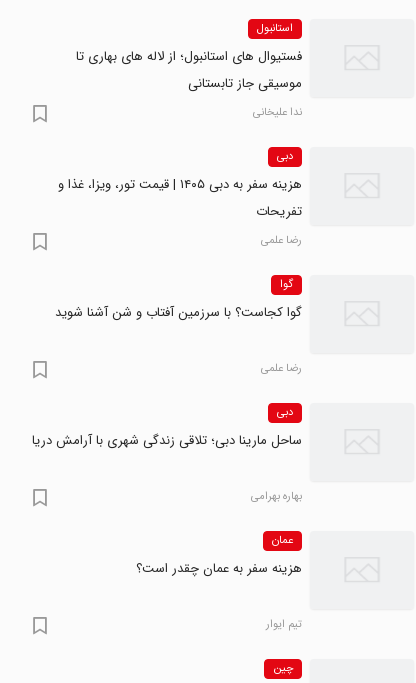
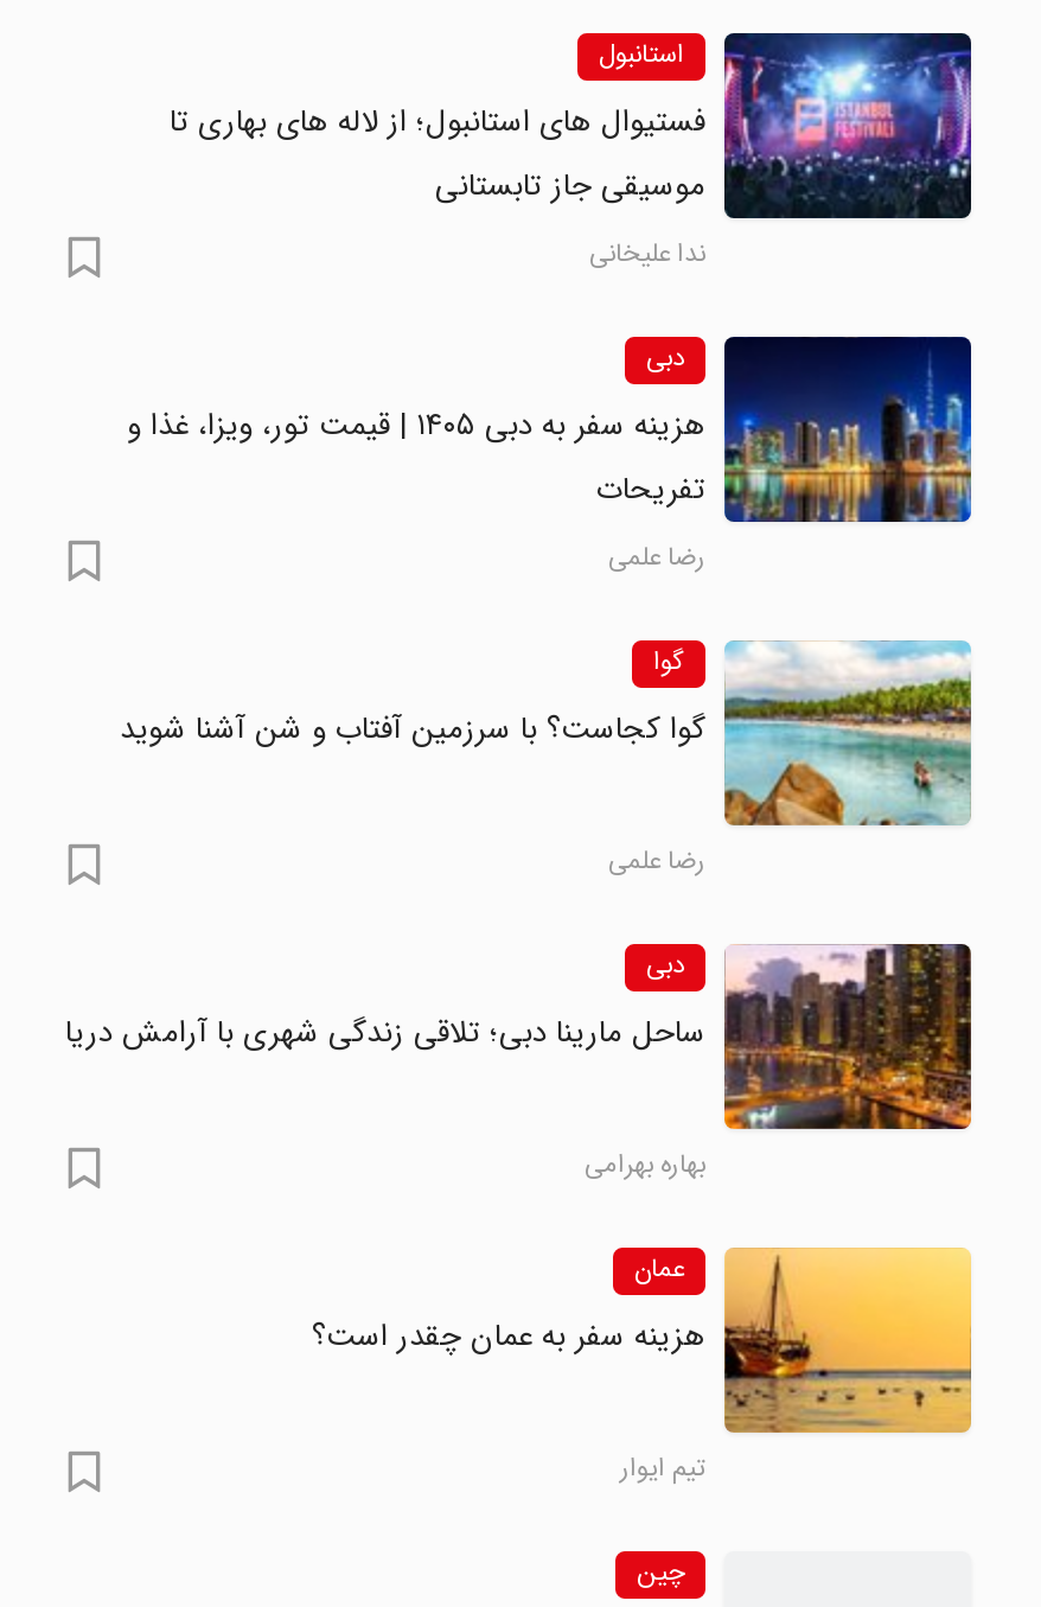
+ [image]

+ [image]

+ [image]

+ [image]

+ [image]
